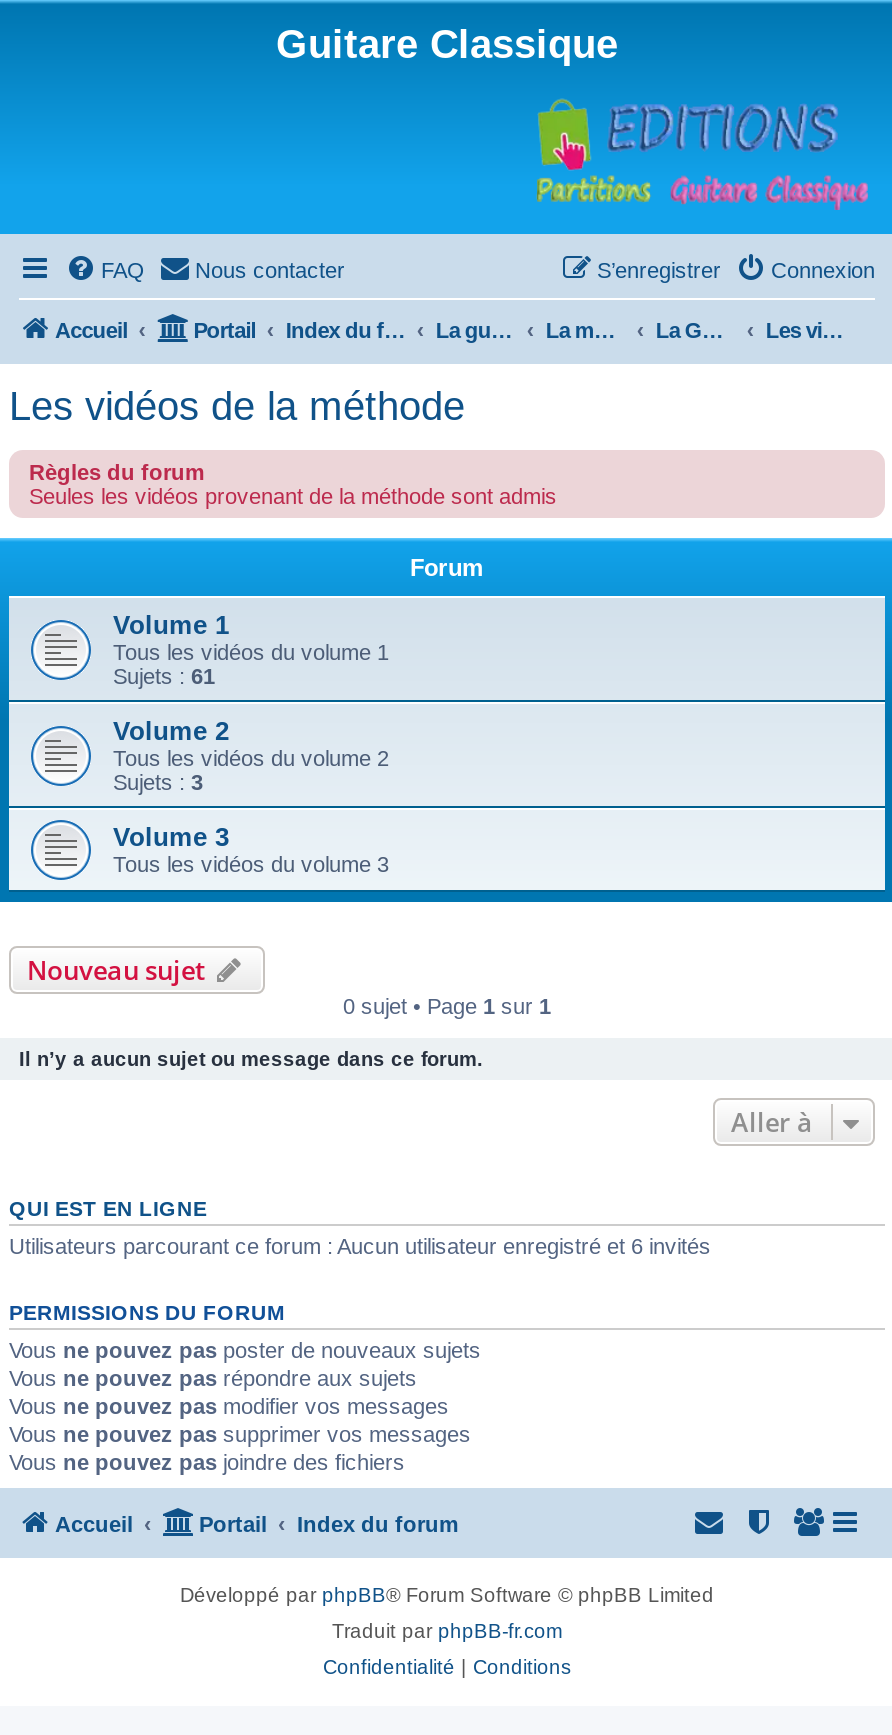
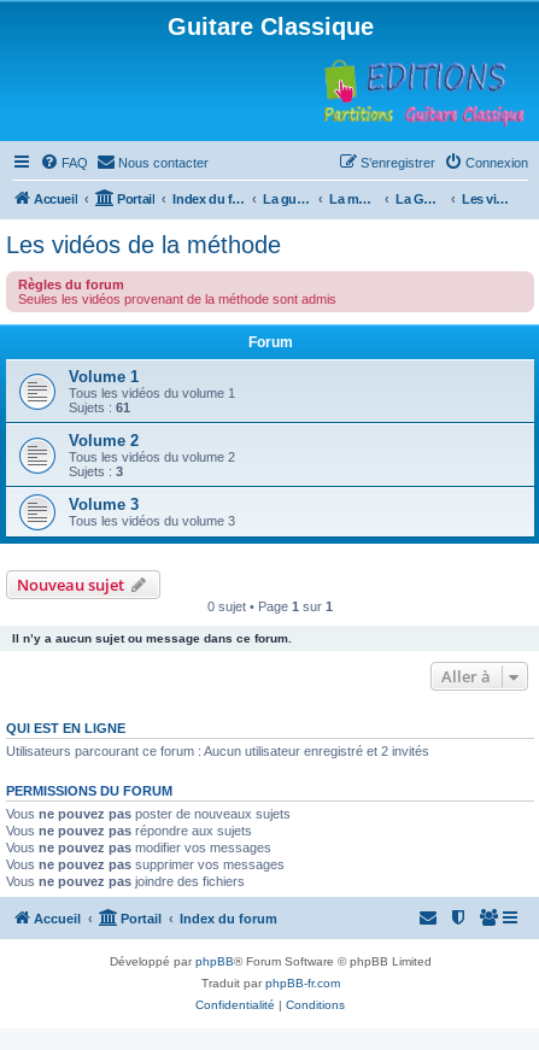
- Utilisateurs parcourant ce forum : Aucun utilisateur enregistré et 6 invités
+ Utilisateurs parcourant ce forum : Aucun utilisateur enregistré et 2 invités
